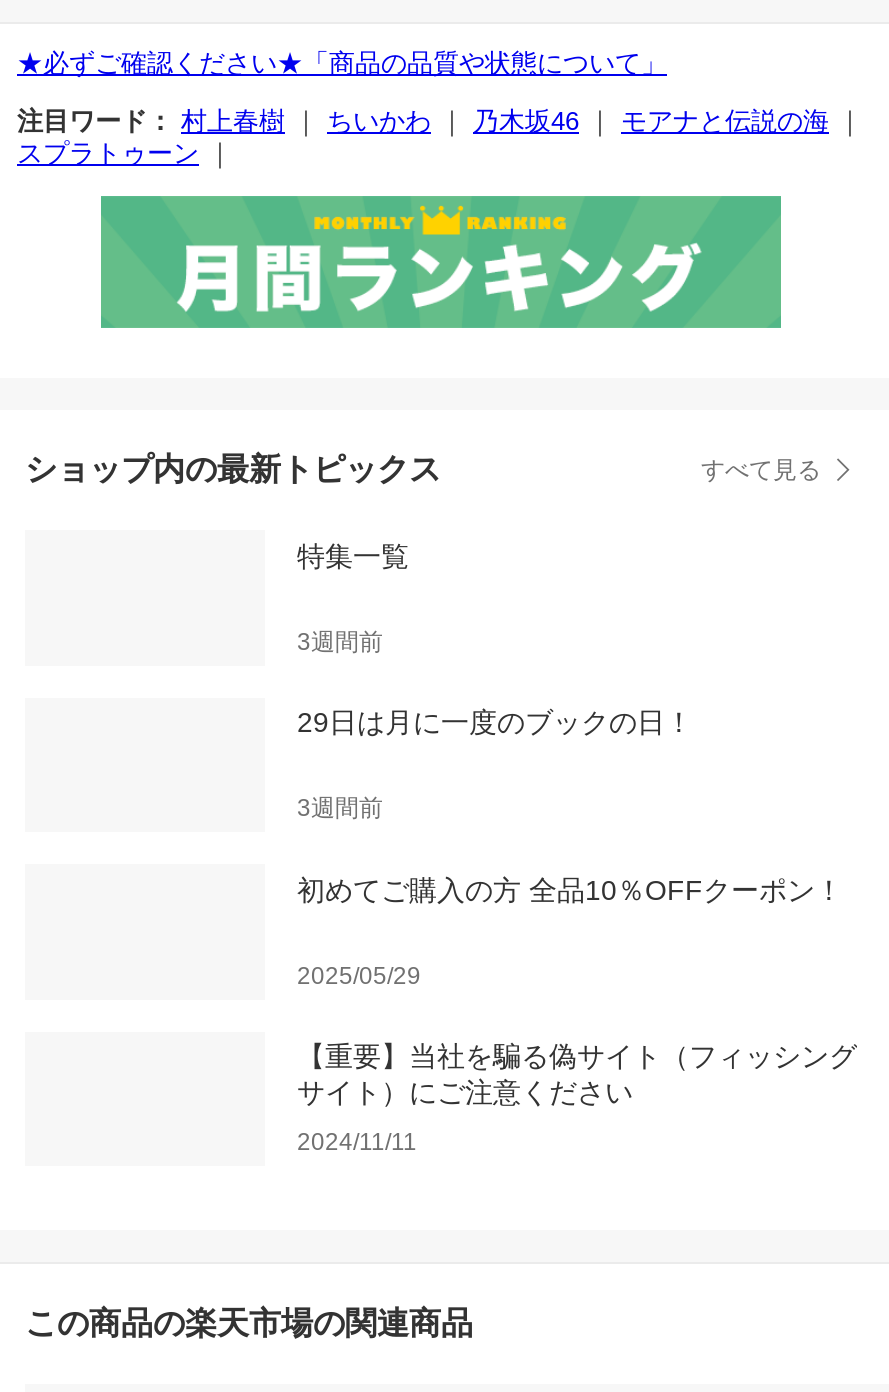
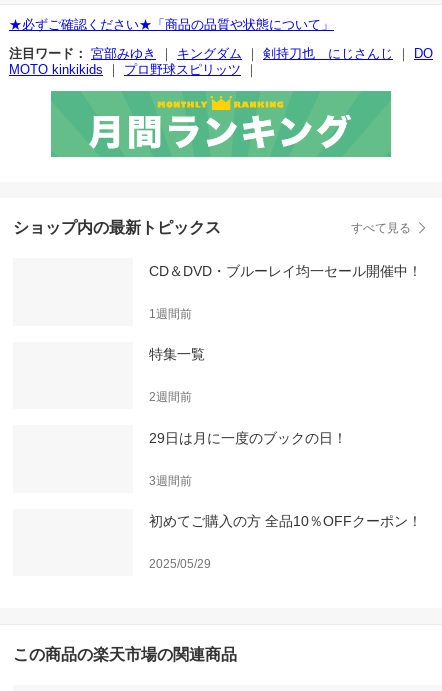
- 注目ワード： 村上春樹｜ちいかわ｜乃木坂46｜モアナと伝説の海｜
- スプラトゥーン｜
+ 注目ワード： 宮部みゆき｜キングダム｜剣持刀也 にじさんじ｜DO
+ MOTO kinkikids｜プロ野球スピリッツ｜

+ CD＆DVD・ブルーレイ均一セール開催中！
+ 1週間前

moved down: 特集一覧

- 3週間前
+ 2週間前

moved down: 29日は月に一度のブックの日！ | 3週間前 | 初めてご購入の方 全品10％OFFクーポン！ | 2025/05/29

- 【重要】当社を騙る偽サイト（フィッシング
- サイト）にご注意ください
- 2024/11/11
